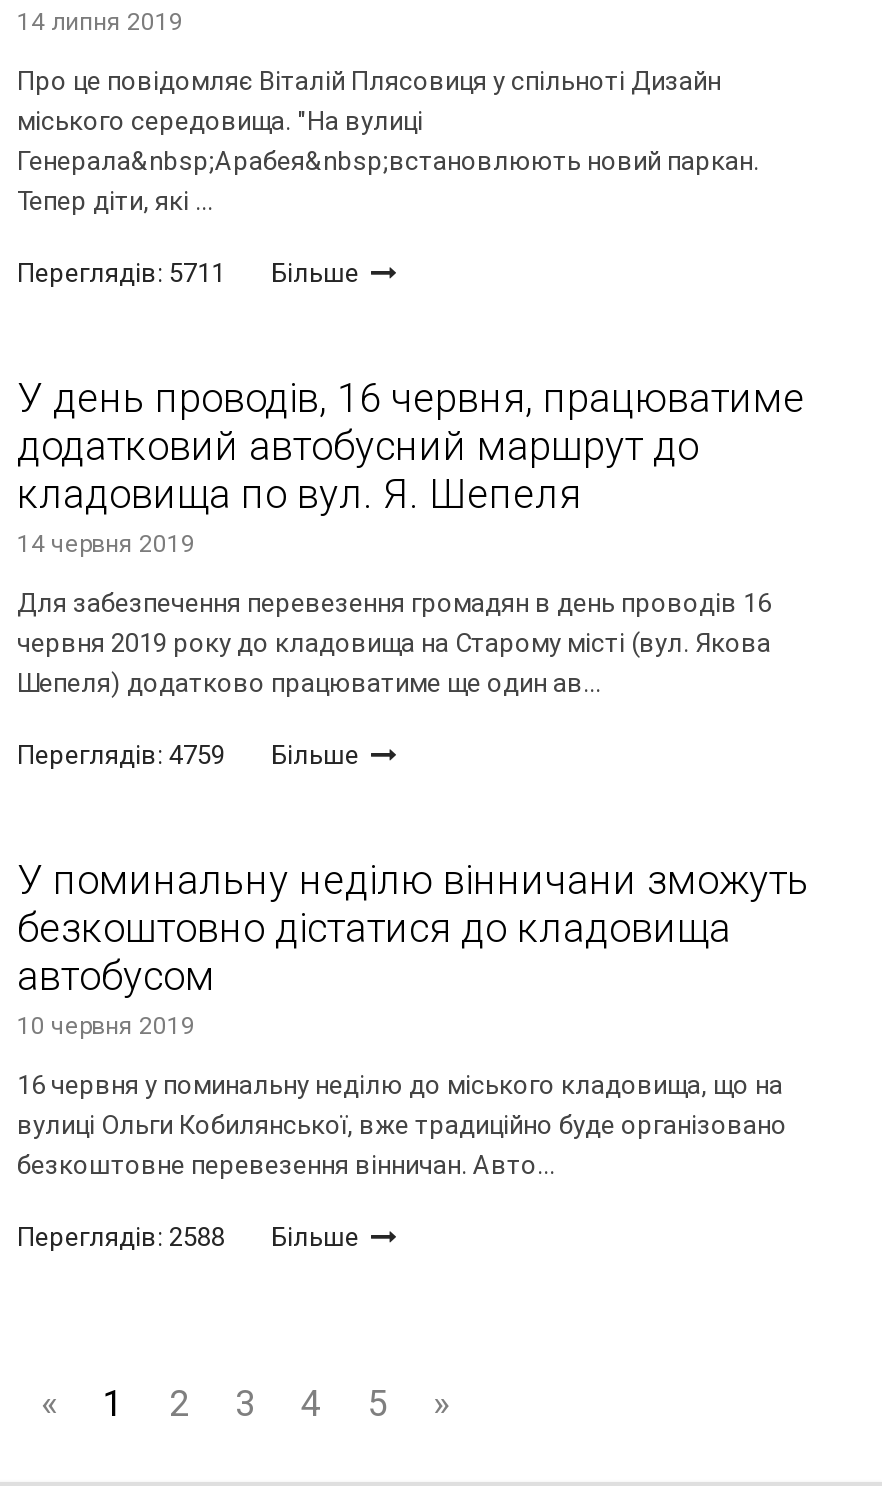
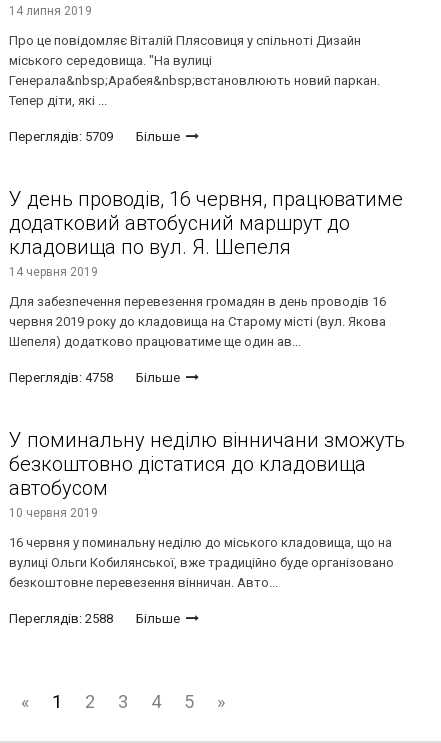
- Переглядів: 5711 Більше
+ Переглядів: 5709 Більше

- Переглядів: 4759 Більше
+ Переглядів: 4758 Більше
